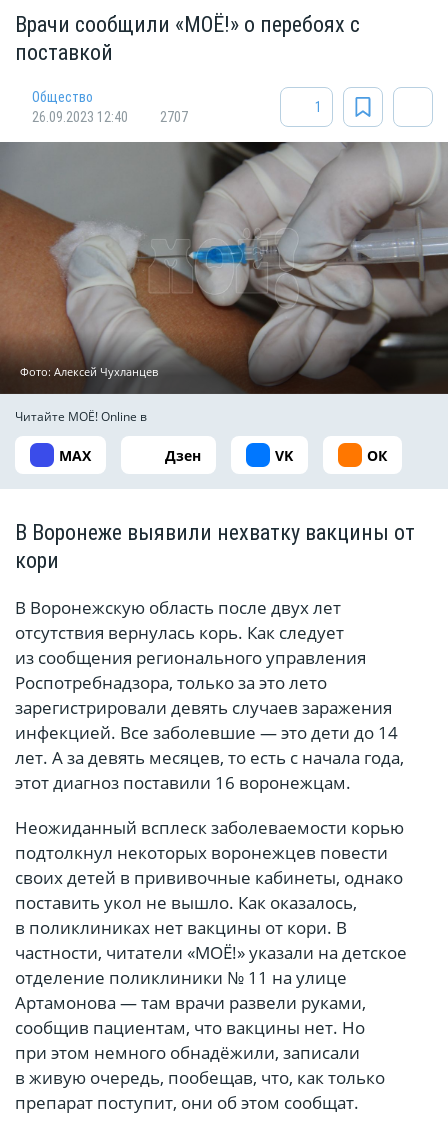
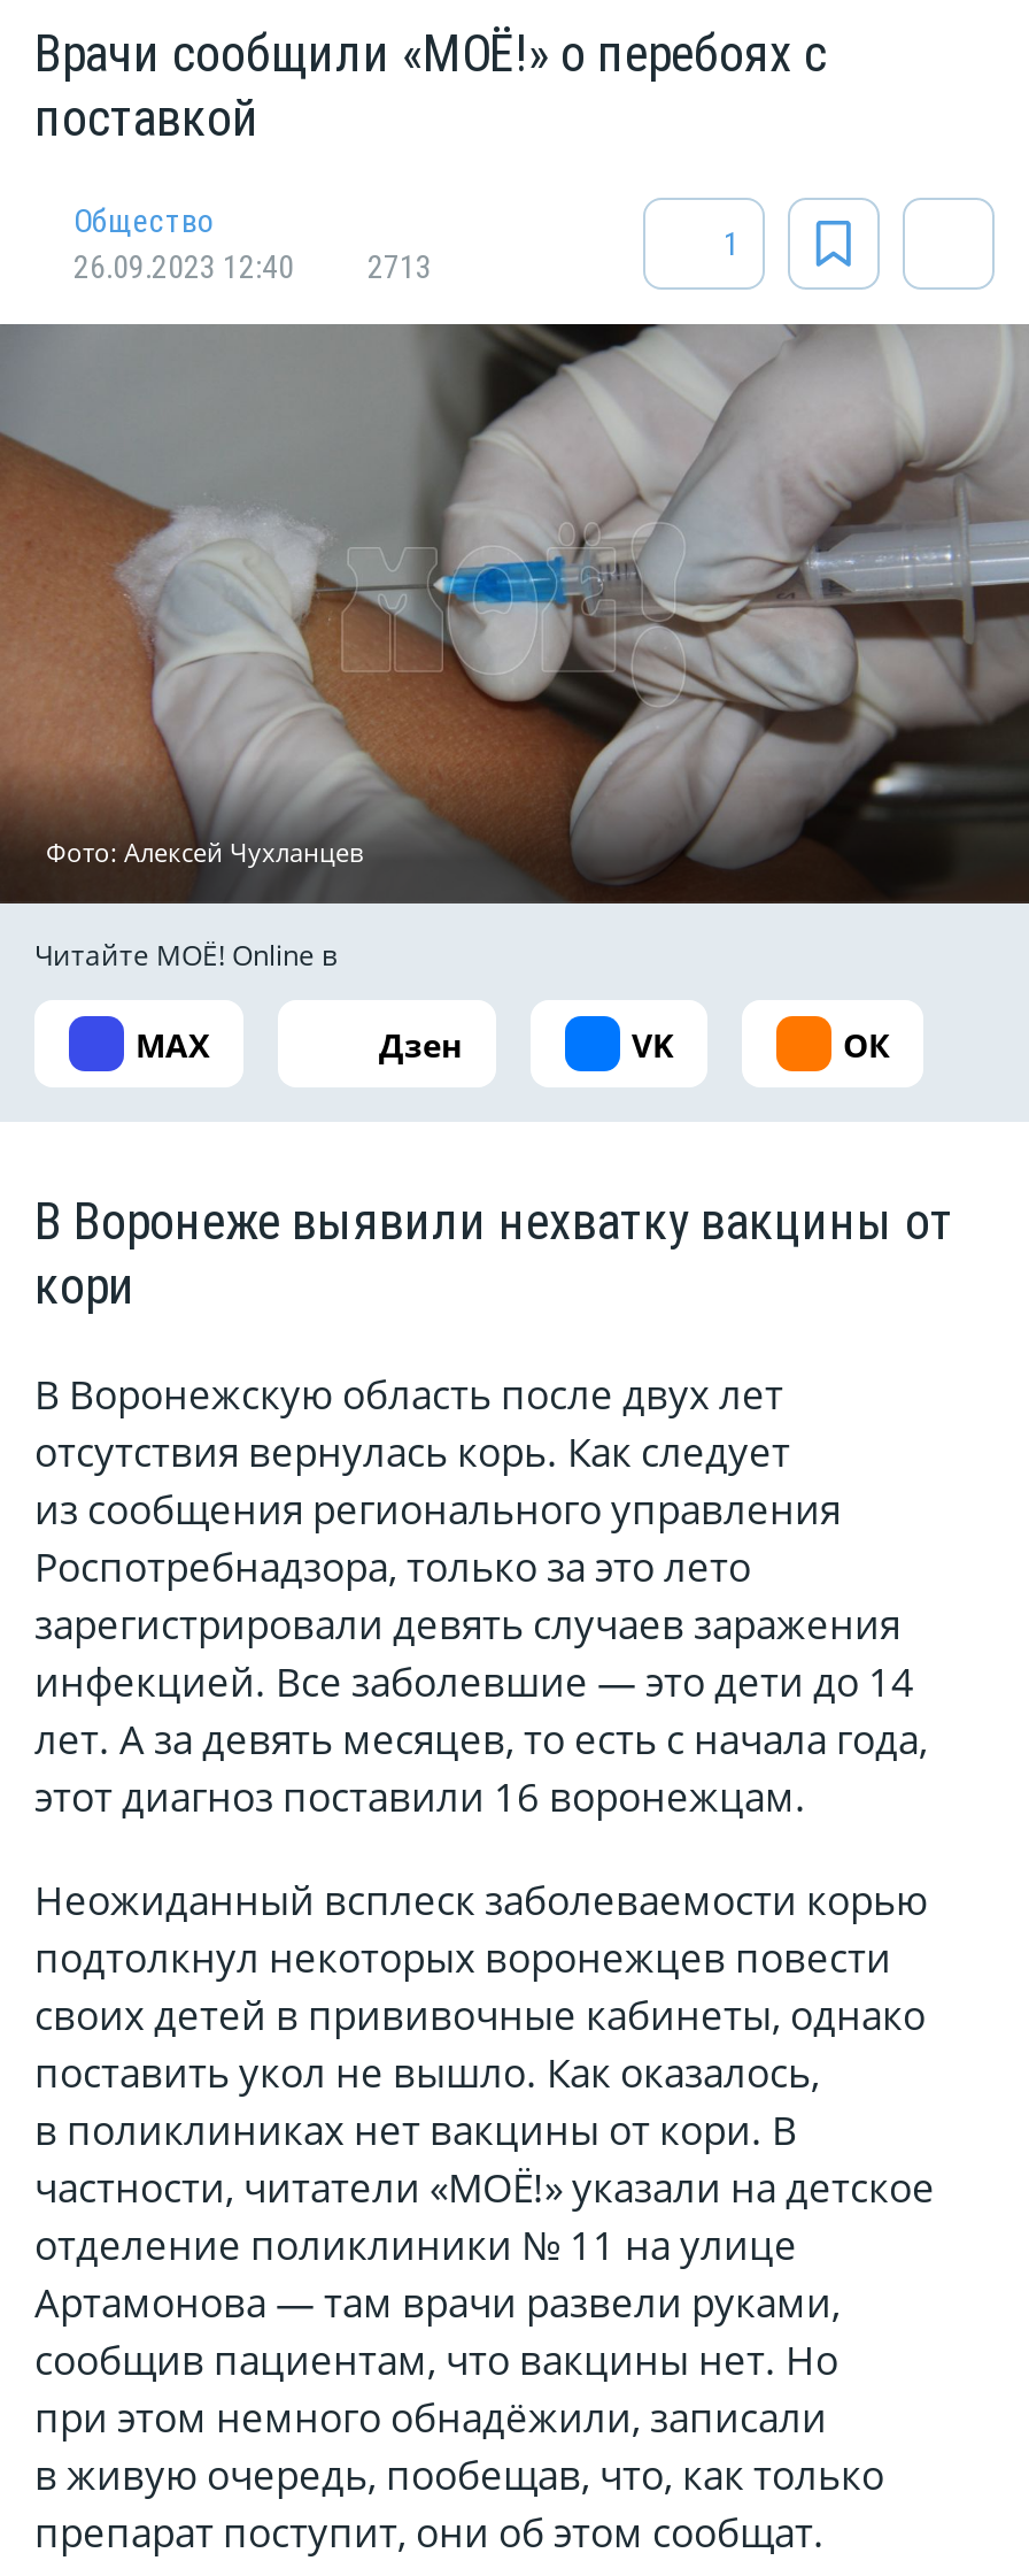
- 26.09.2023 12:40 2707
+ 26.09.2023 12:40 2713
